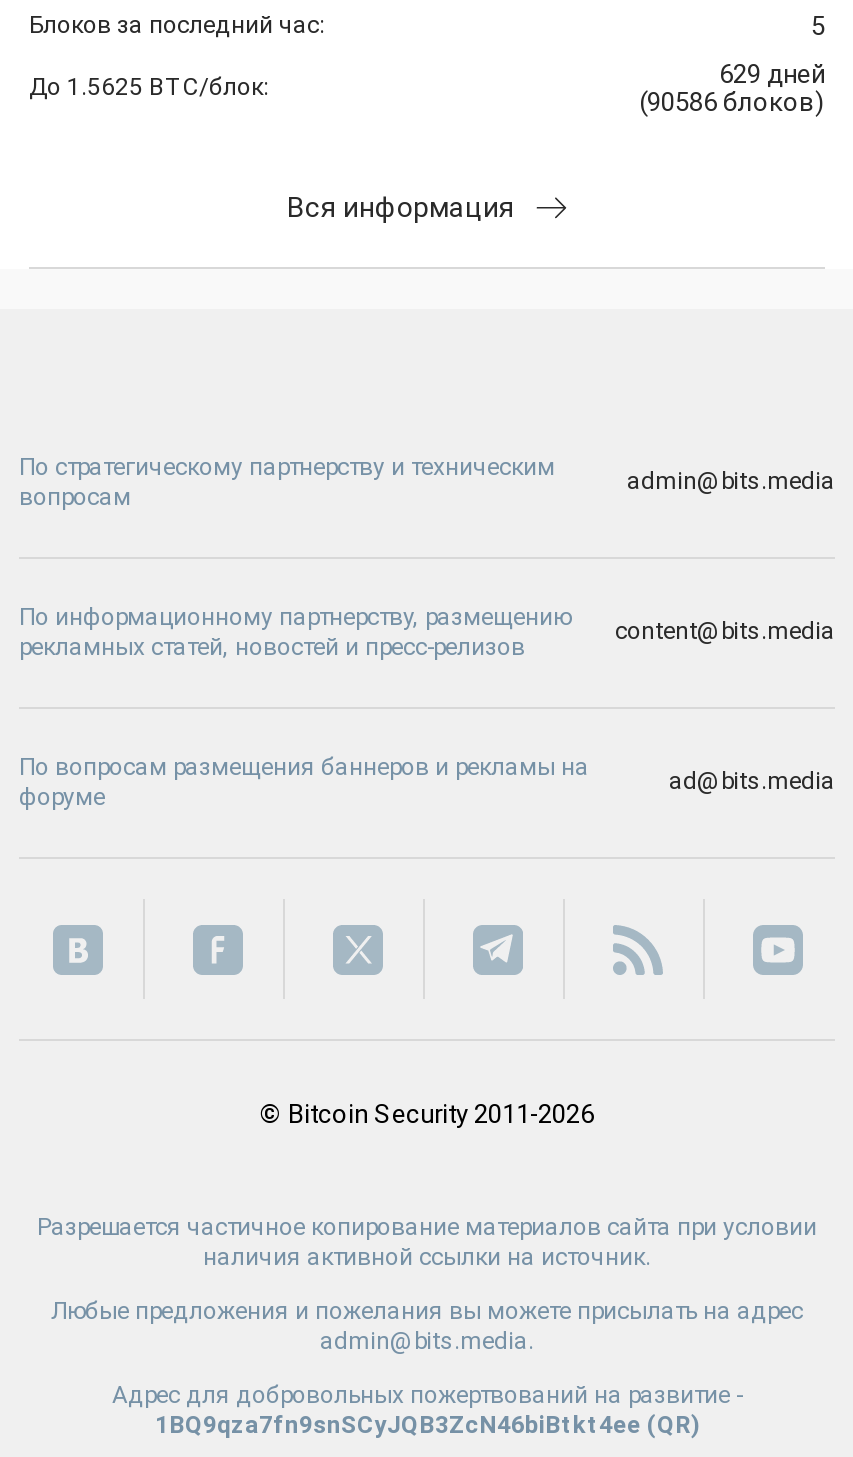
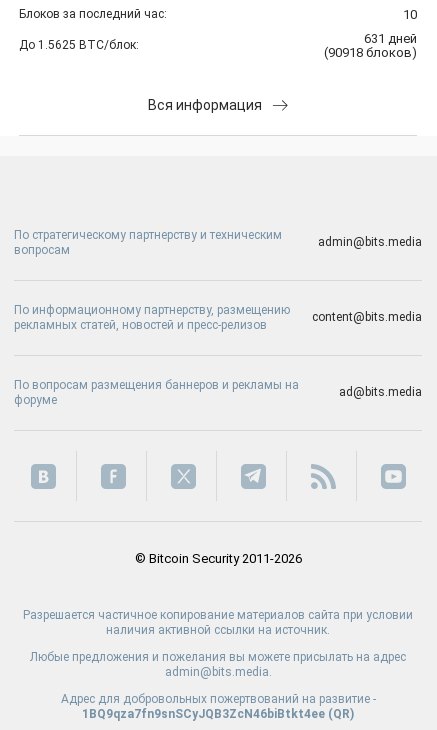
- 5
+ 10

- 629 дней
+ 631 дней

- (90586 блоков)
+ (90918 блоков)
